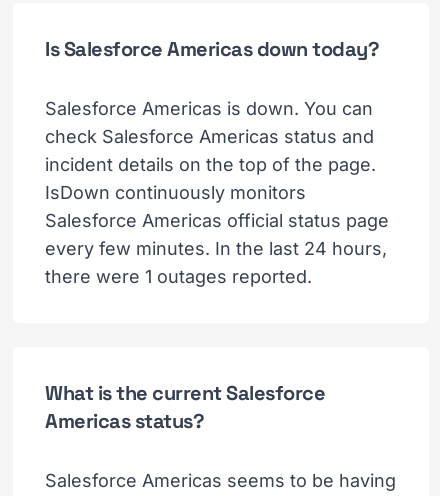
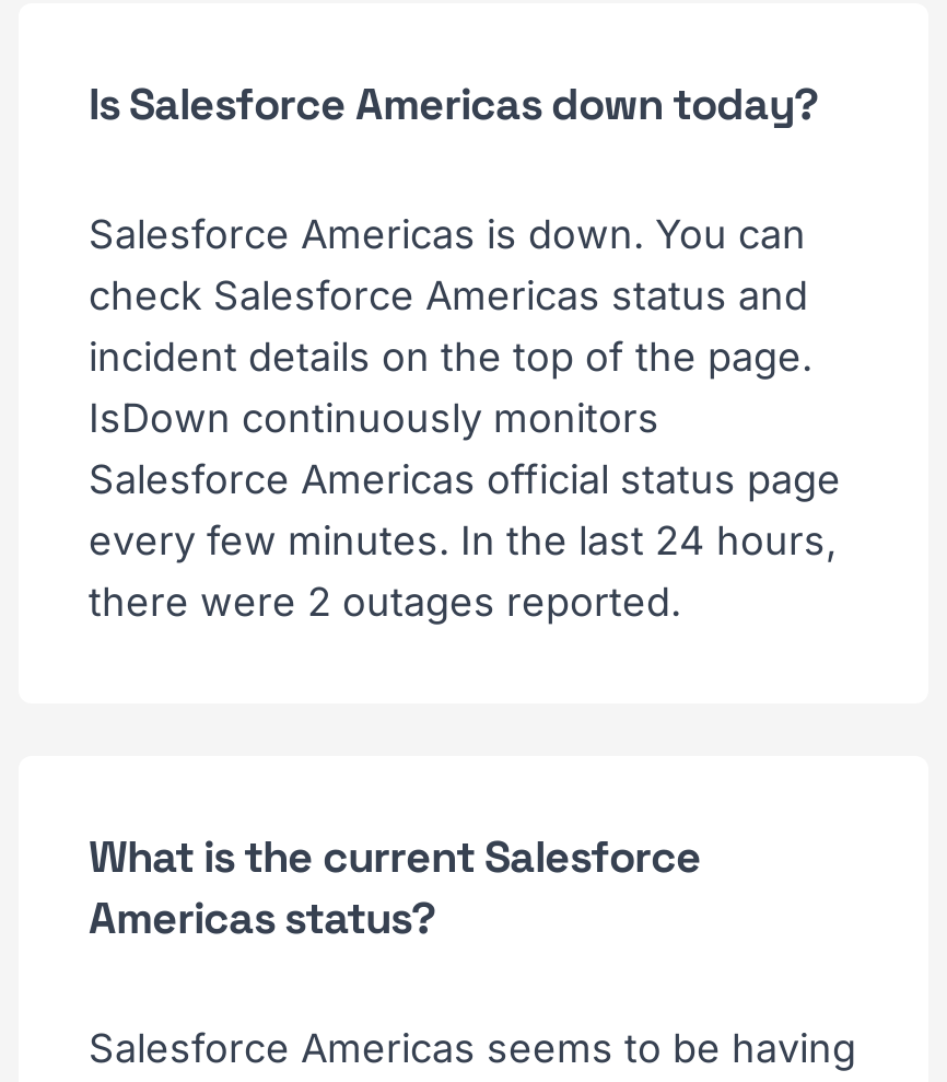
- there were 1 outages reported.
+ there were 2 outages reported.
